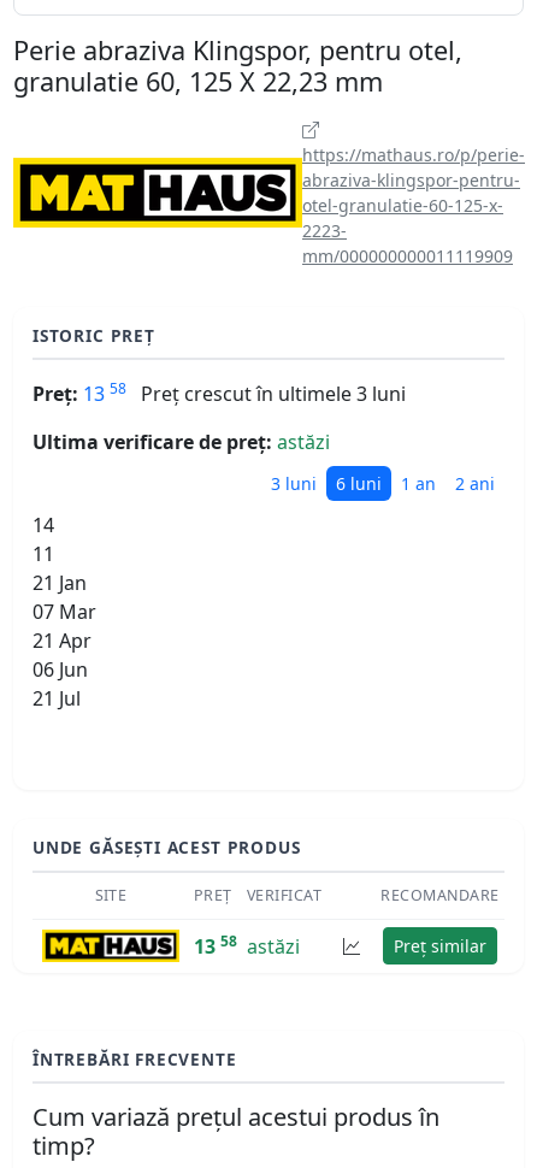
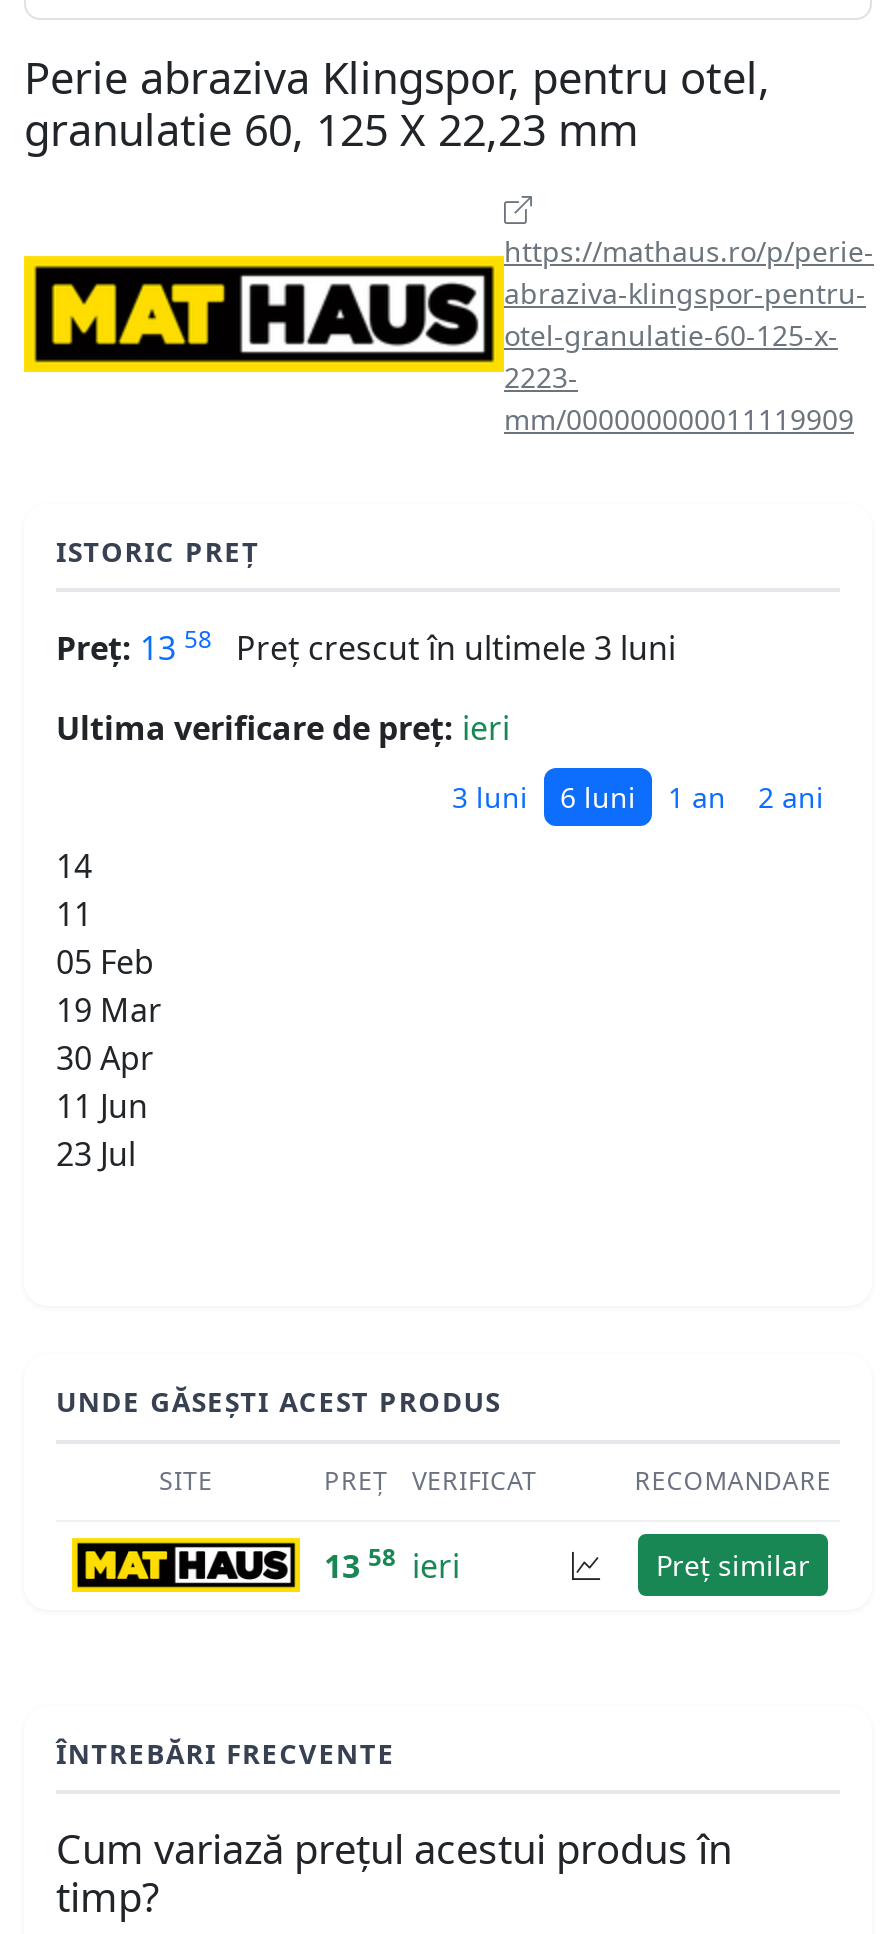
- Ultima verificare de preț: astăzi
+ Ultima verificare de preț: ieri

- 21 Jan
- 07 Mar
- 21 Apr
- 06 Jun
- 21 Jul
+ 05 Feb
+ 19 Mar
+ 30 Apr
+ 11 Jun
+ 23 Jul

- 13 58 astăzi
+ 13 58 ieri
